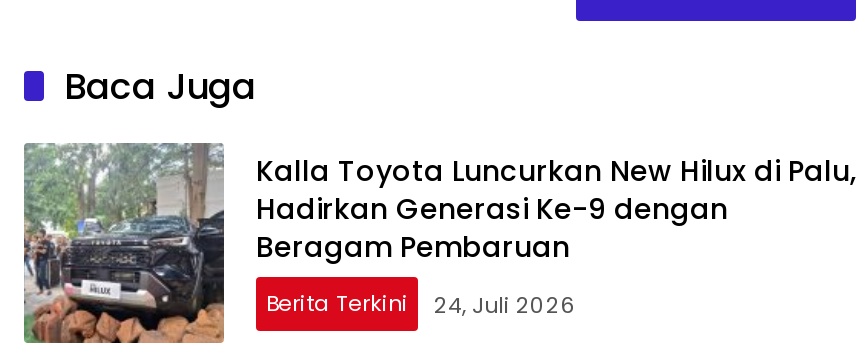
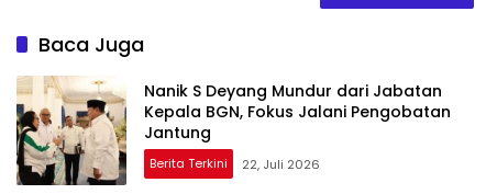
- [image]
- Kalla Toyota Luncurkan New Hilux di Palu,
- Hadirkan Generasi Ke-9 dengan
- Beragam Pembaruan
+ [image]
+ Nanik S Deyang Mundur dari Jabatan
+ Kepala BGN, Fokus Jalani Pengobatan
+ Jantung

- Berita Terkini 24, Juli 2026
+ Berita Terkini 22, Juli 2026
